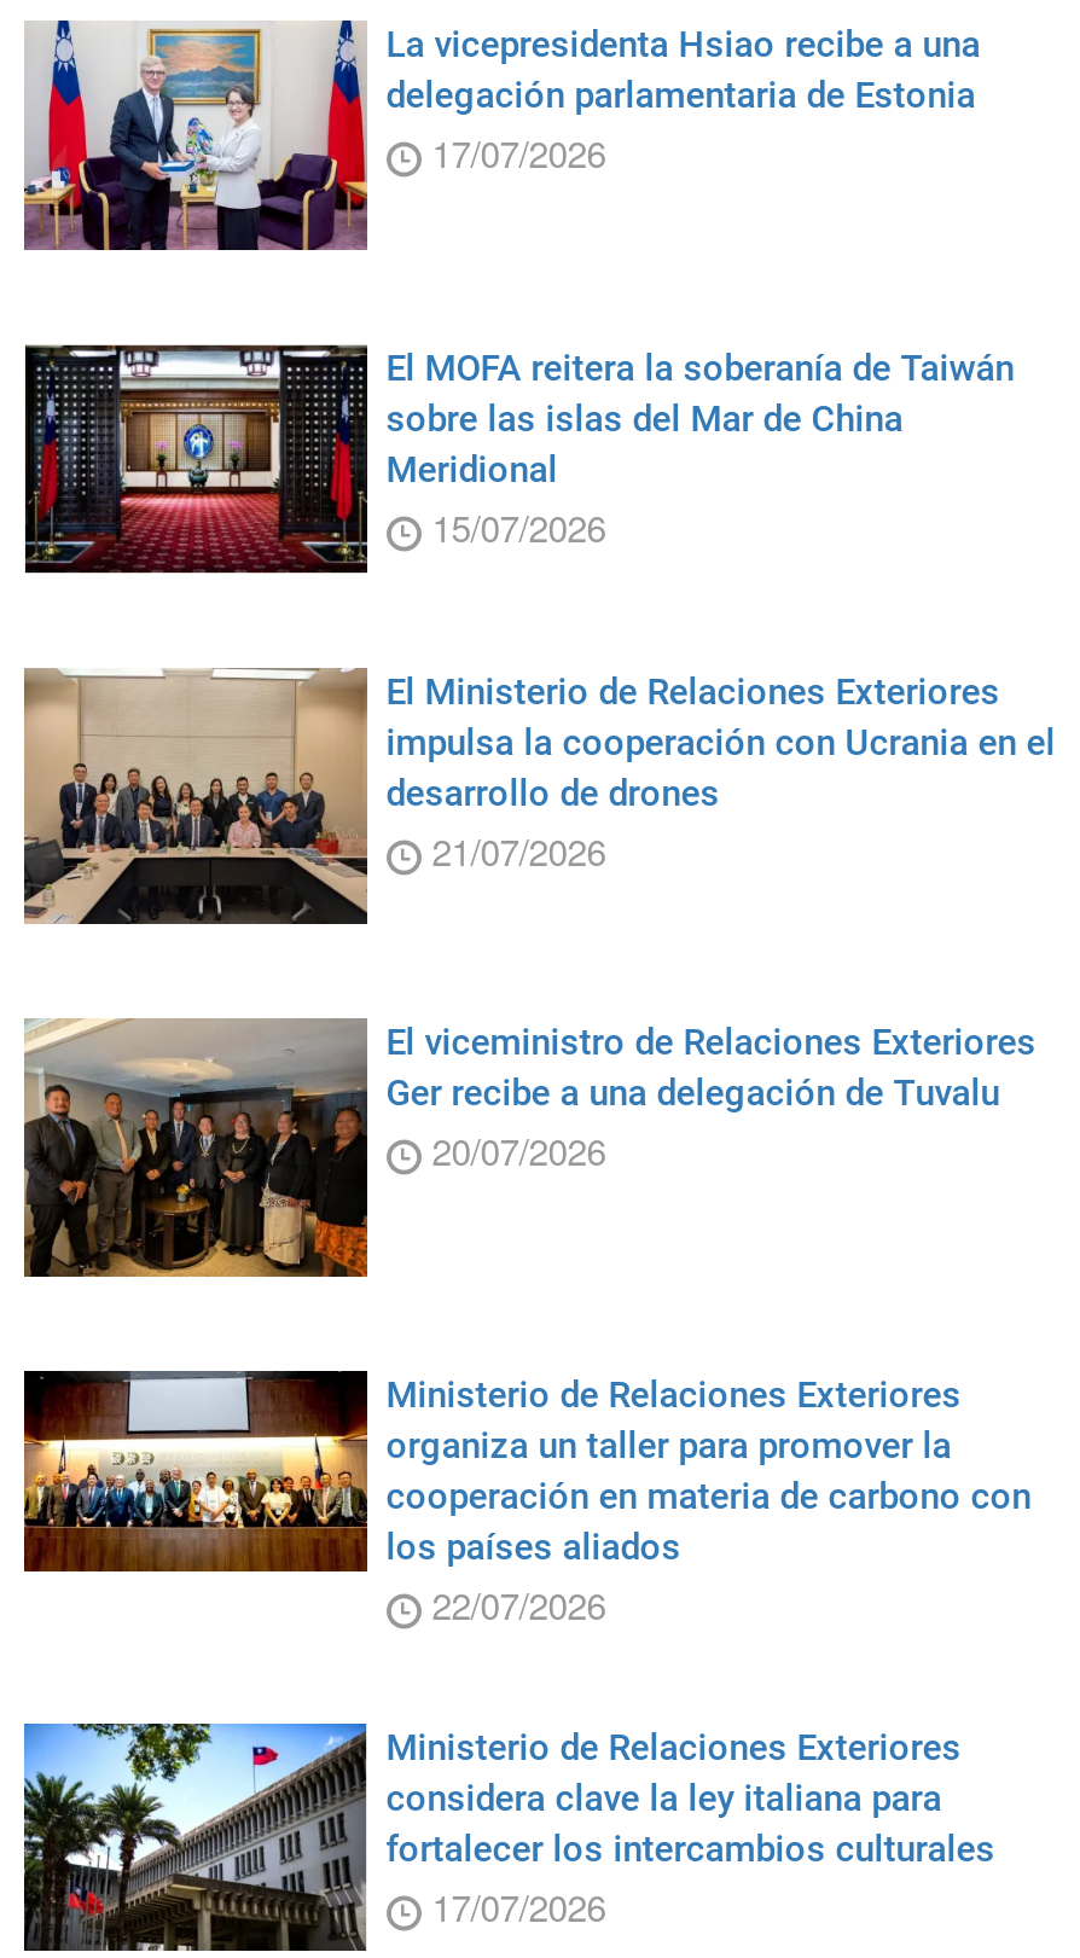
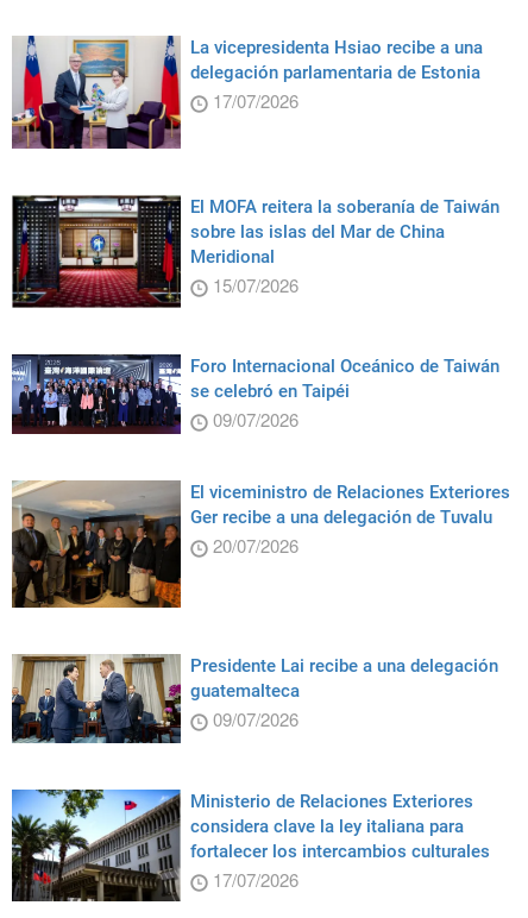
- [image]
- El Ministerio de Relaciones Exteriores
- impulsa la cooperación con Ucrania en el
- desarrollo de drones
- 21/07/2026
+ [image]
+ Foro Internacional Oceánico de Taiwán
+ se celebró en Taipéi
+ 09/07/2026

- [image]
- Ministerio de Relaciones Exteriores
- organiza un taller para promover la
- cooperación en materia de carbono con
- los países aliados
- 22/07/2026
+ [image]
+ Presidente Lai recibe a una delegación
+ guatemalteca
+ 09/07/2026
